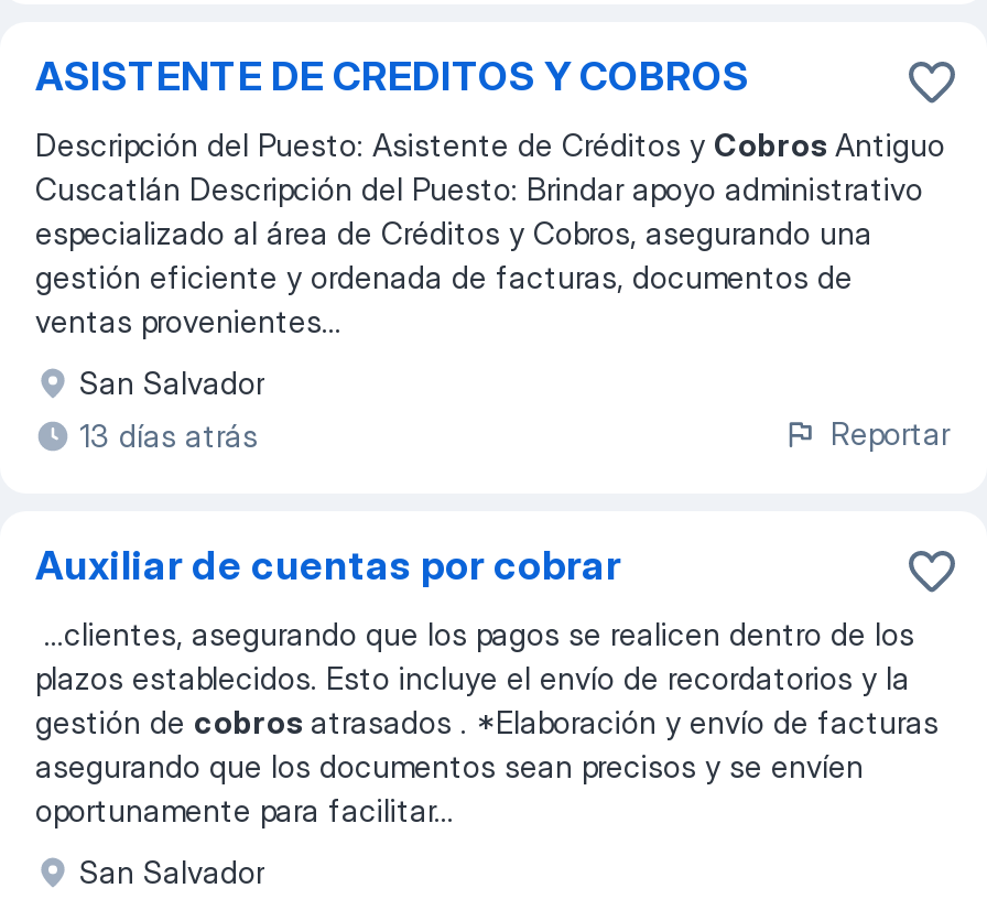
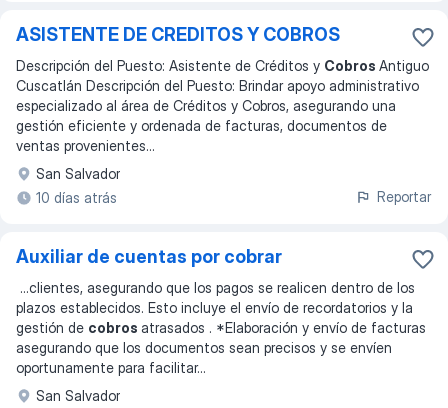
- 13 días atrás
+ 10 días atrás
